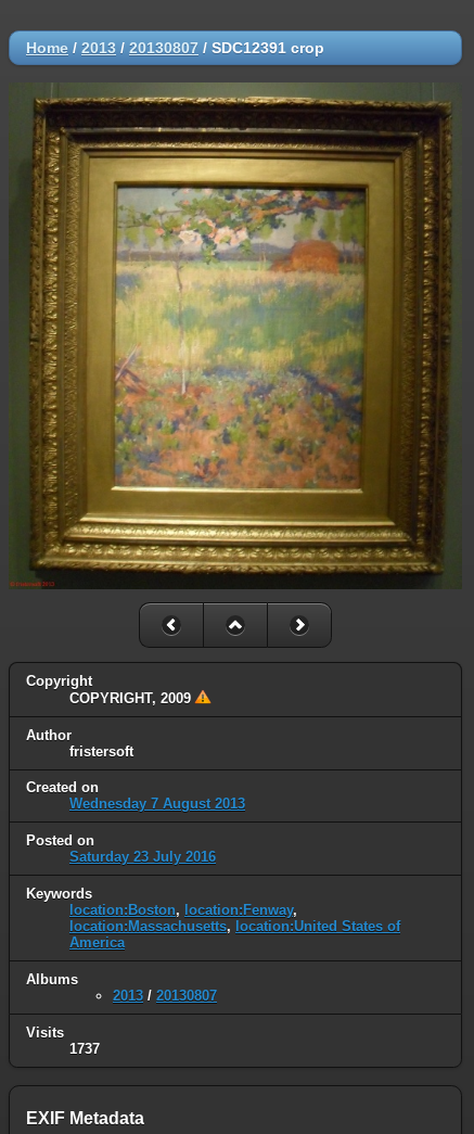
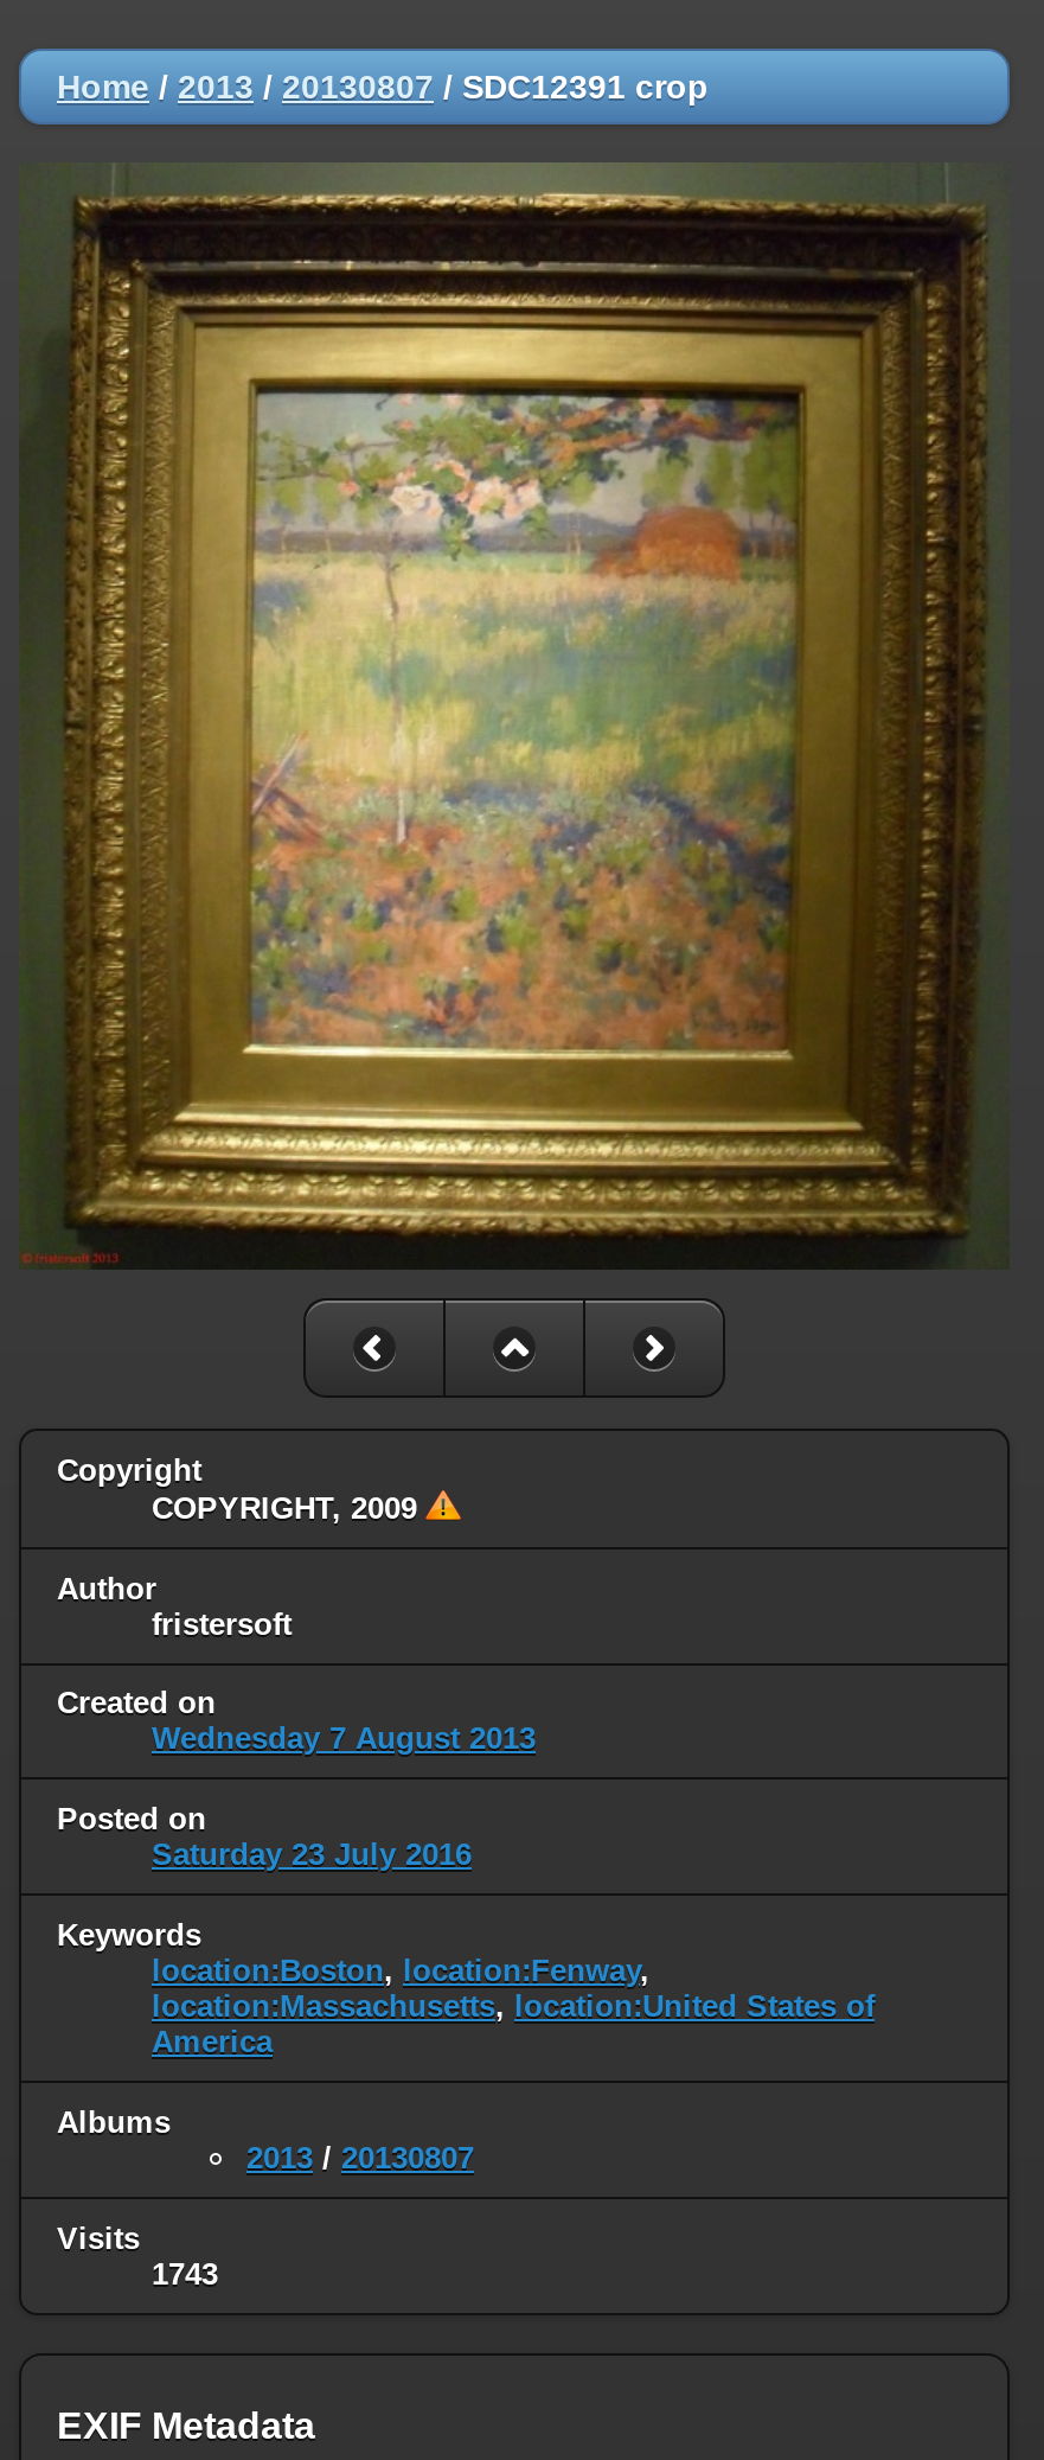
- 1737
+ 1743
